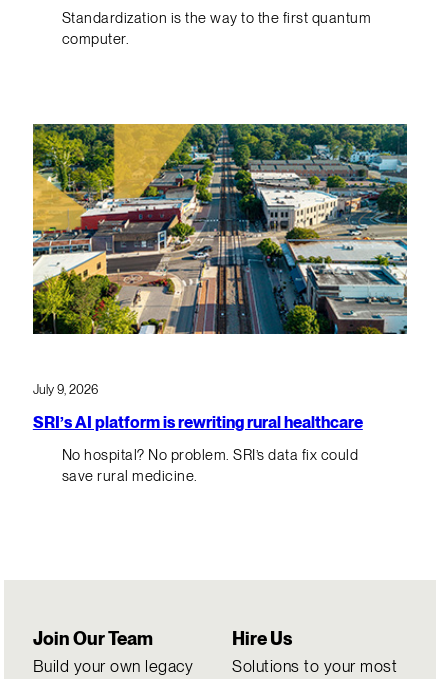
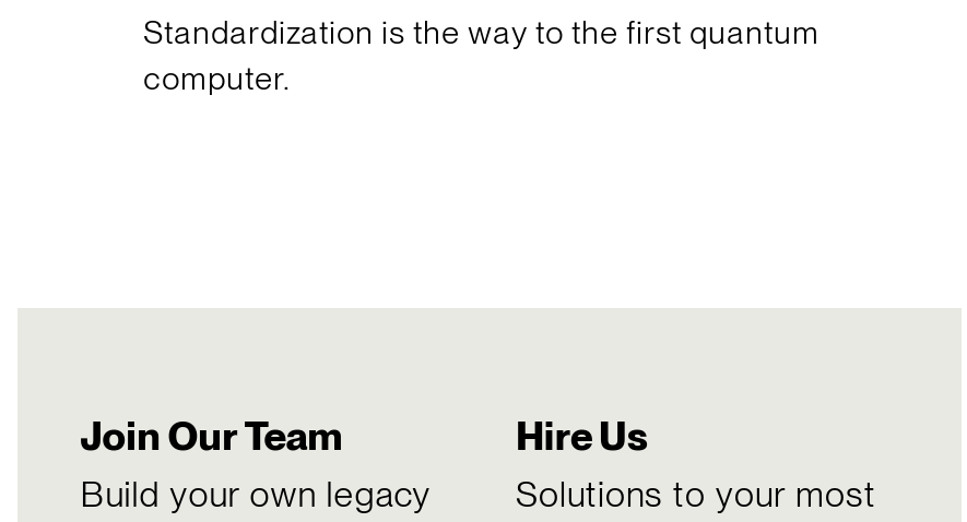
- [image]

- July 9, 2026
- SRI’s AI platform is rewriting rural healthcare
- No hospital? No problem. SRI’s data fix could
- save rural medicine.
